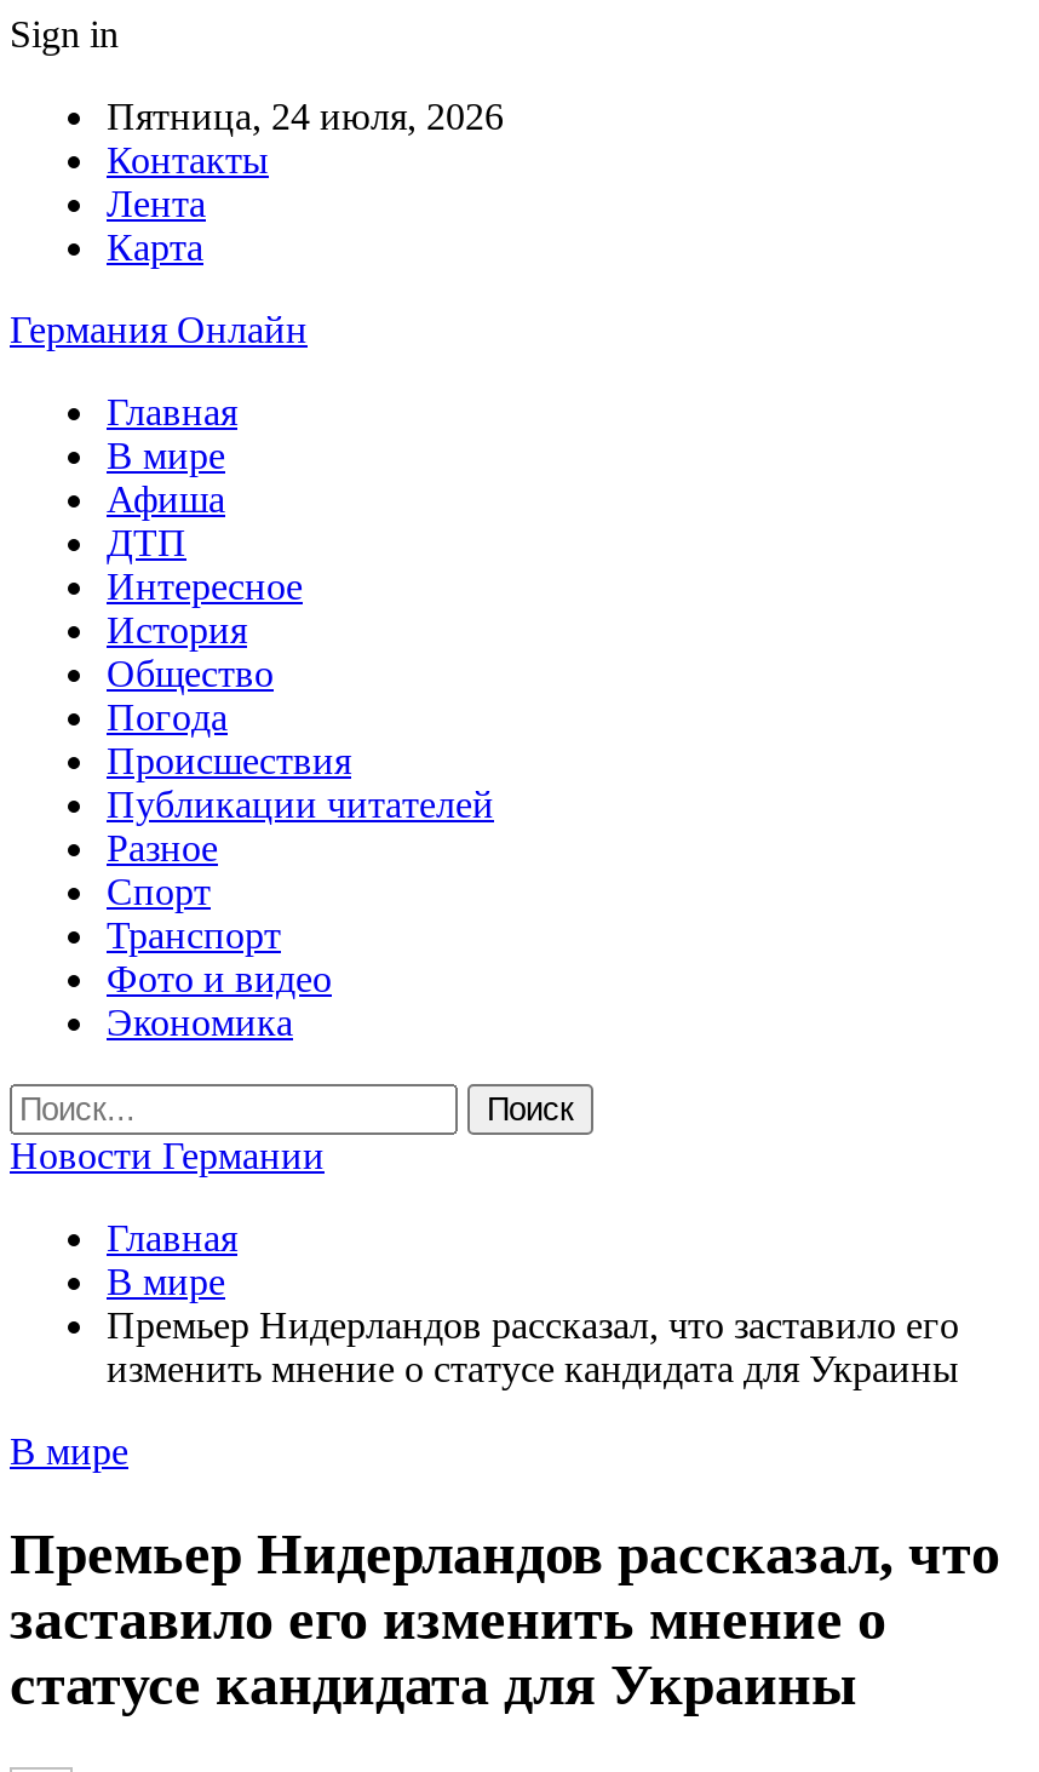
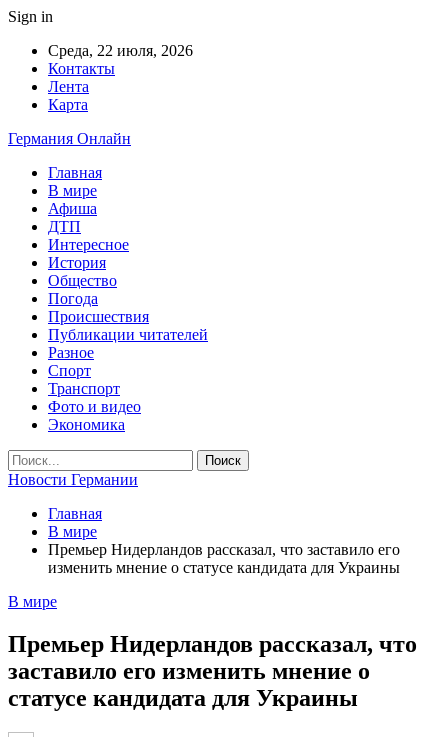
- Пятница, 24 июля, 2026
+ Среда, 22 июля, 2026
